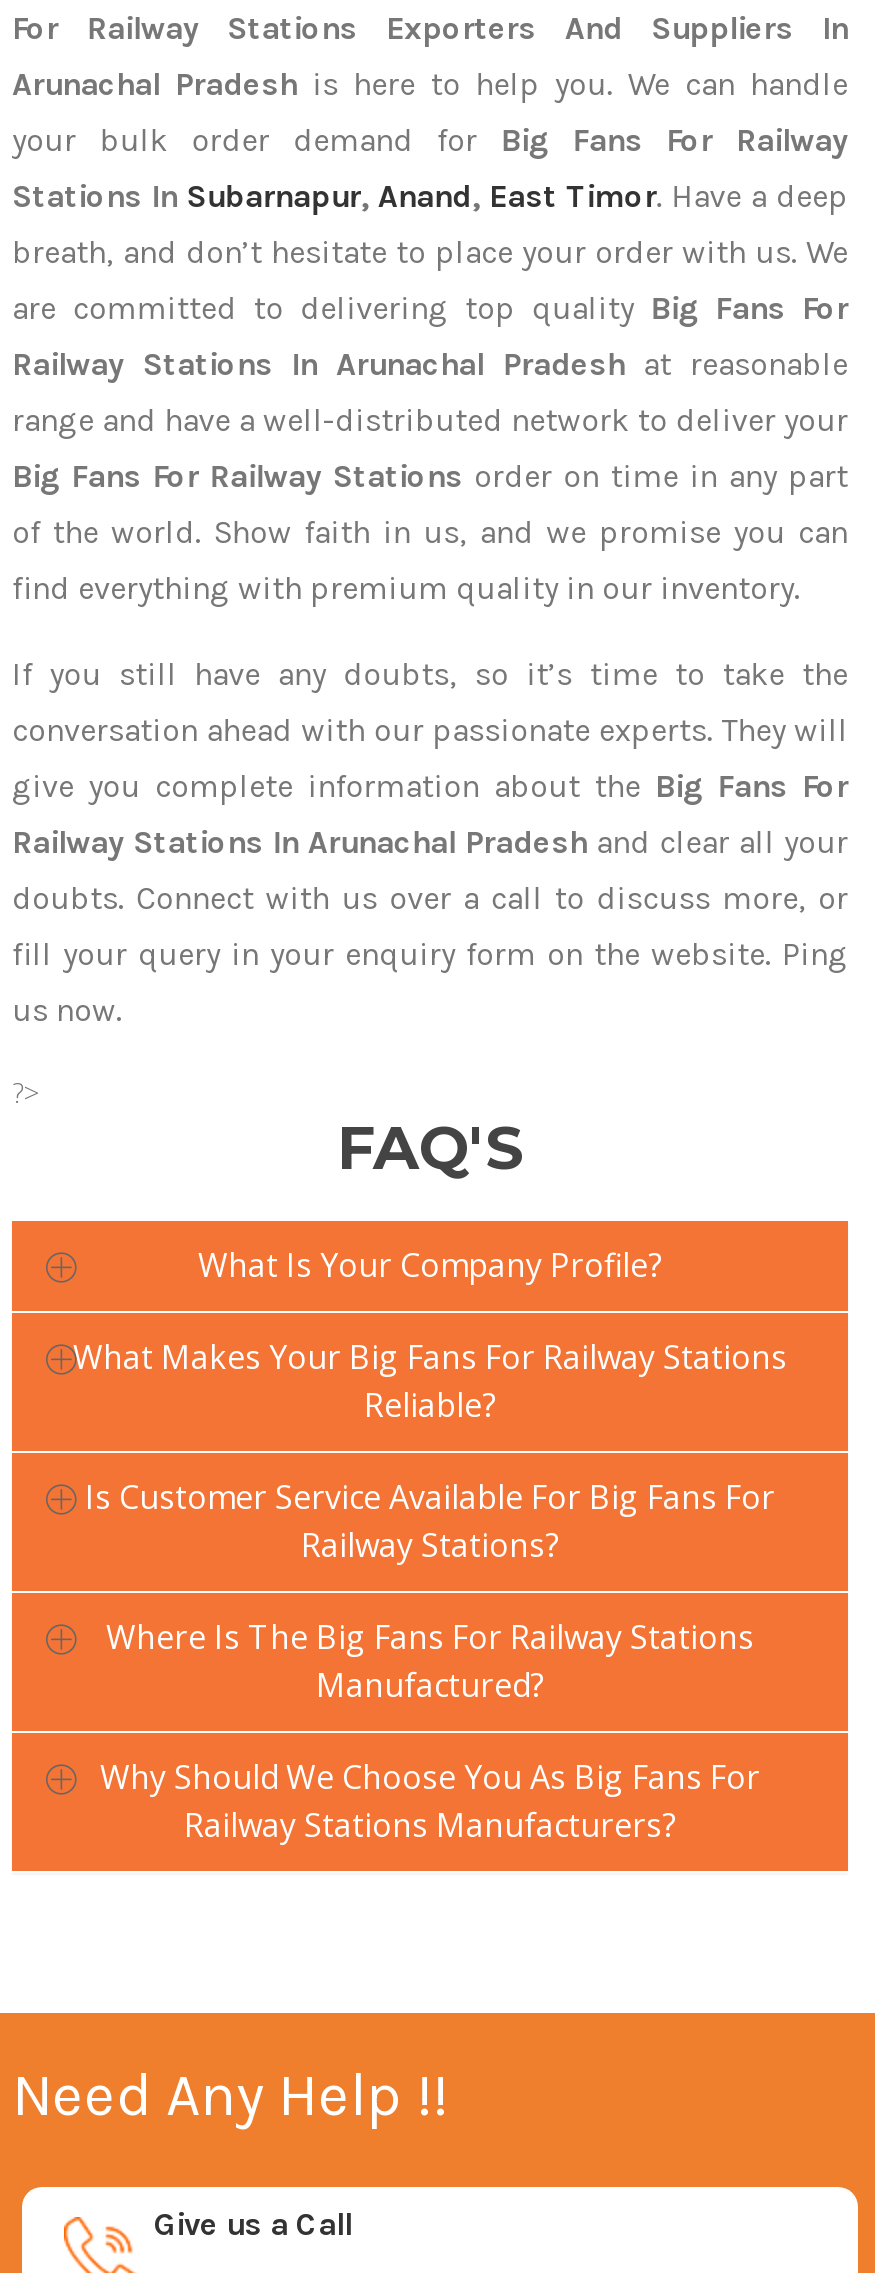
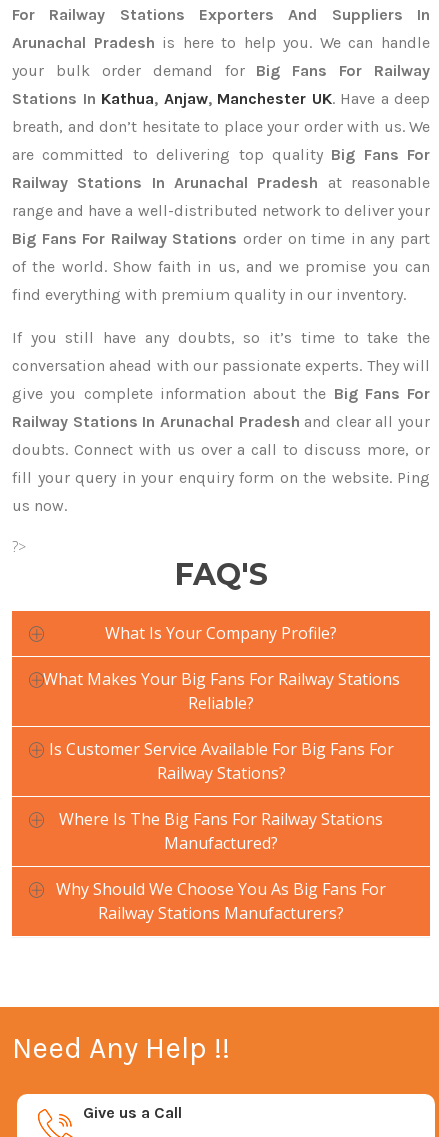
- Stations In Subarnapur, Anand, East Timor. Have a deep
+ Stations In Kathua, Anjaw, Manchester UK. Have a deep
